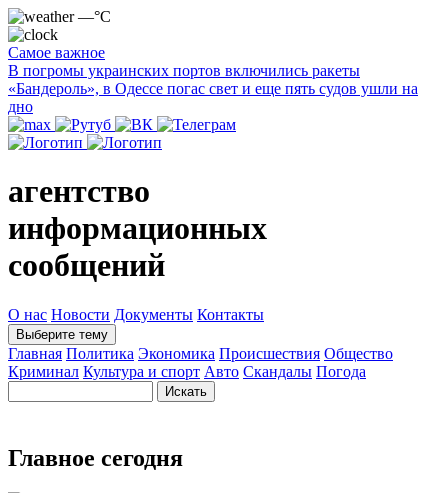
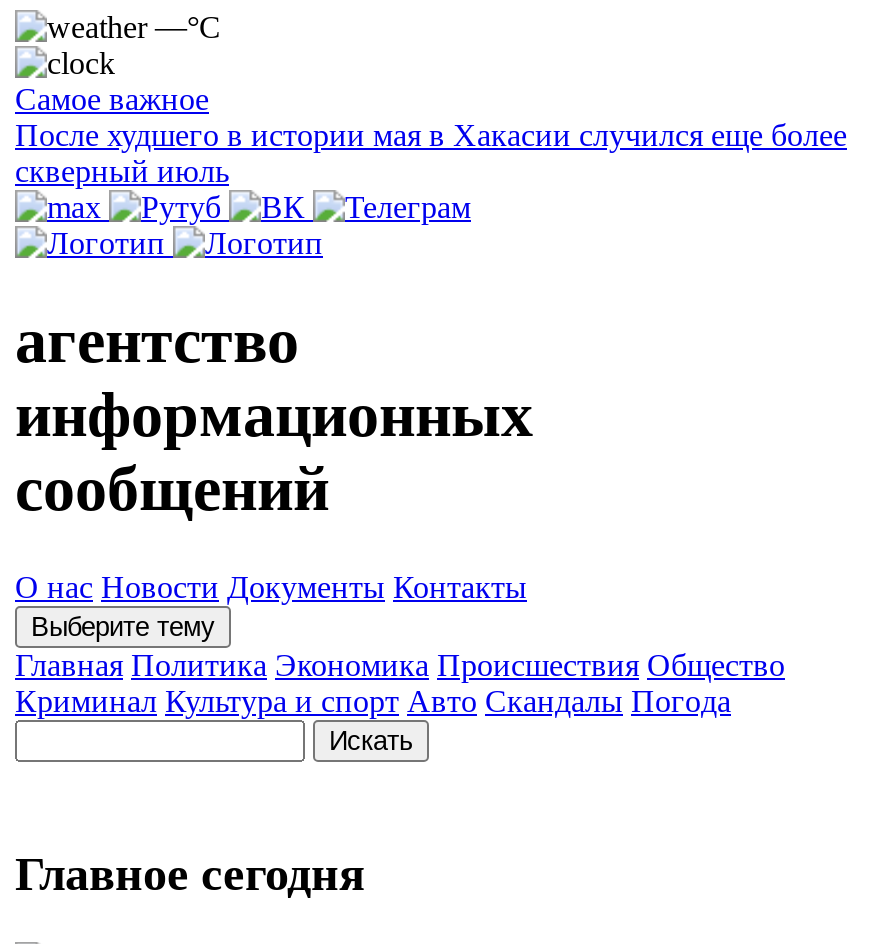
- В погромы украинских портов включились ракеты
- «Бандероль», в Одессе погас свет и еще пять судов ушли на
- дно
+ После худшего в истории мая в Хакасии случился еще более
+ скверный июль
